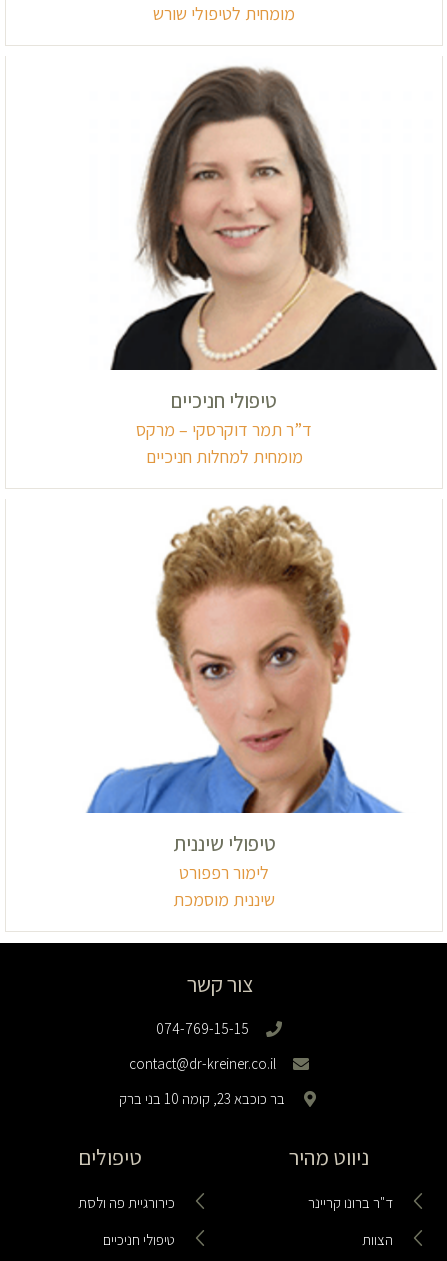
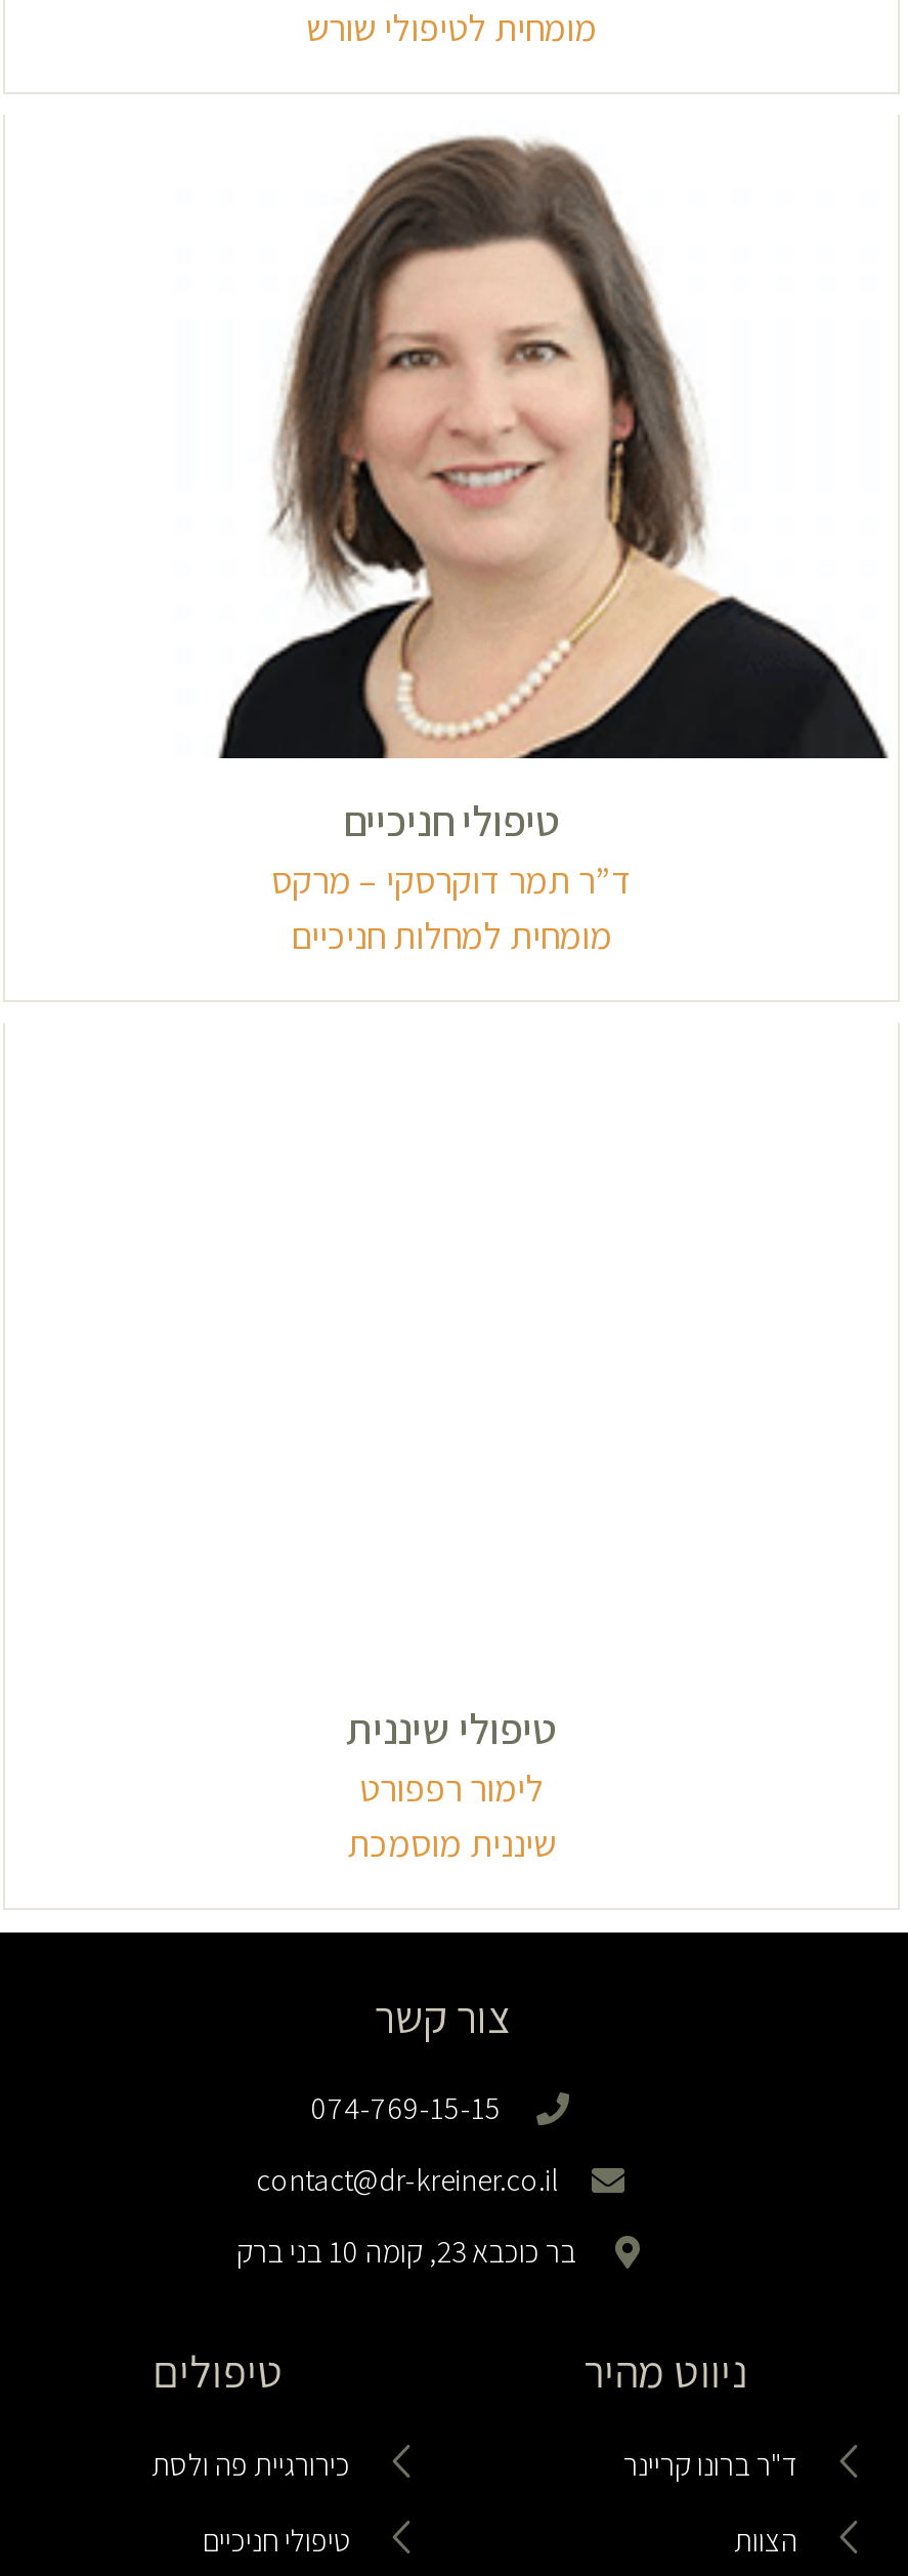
- [image]
